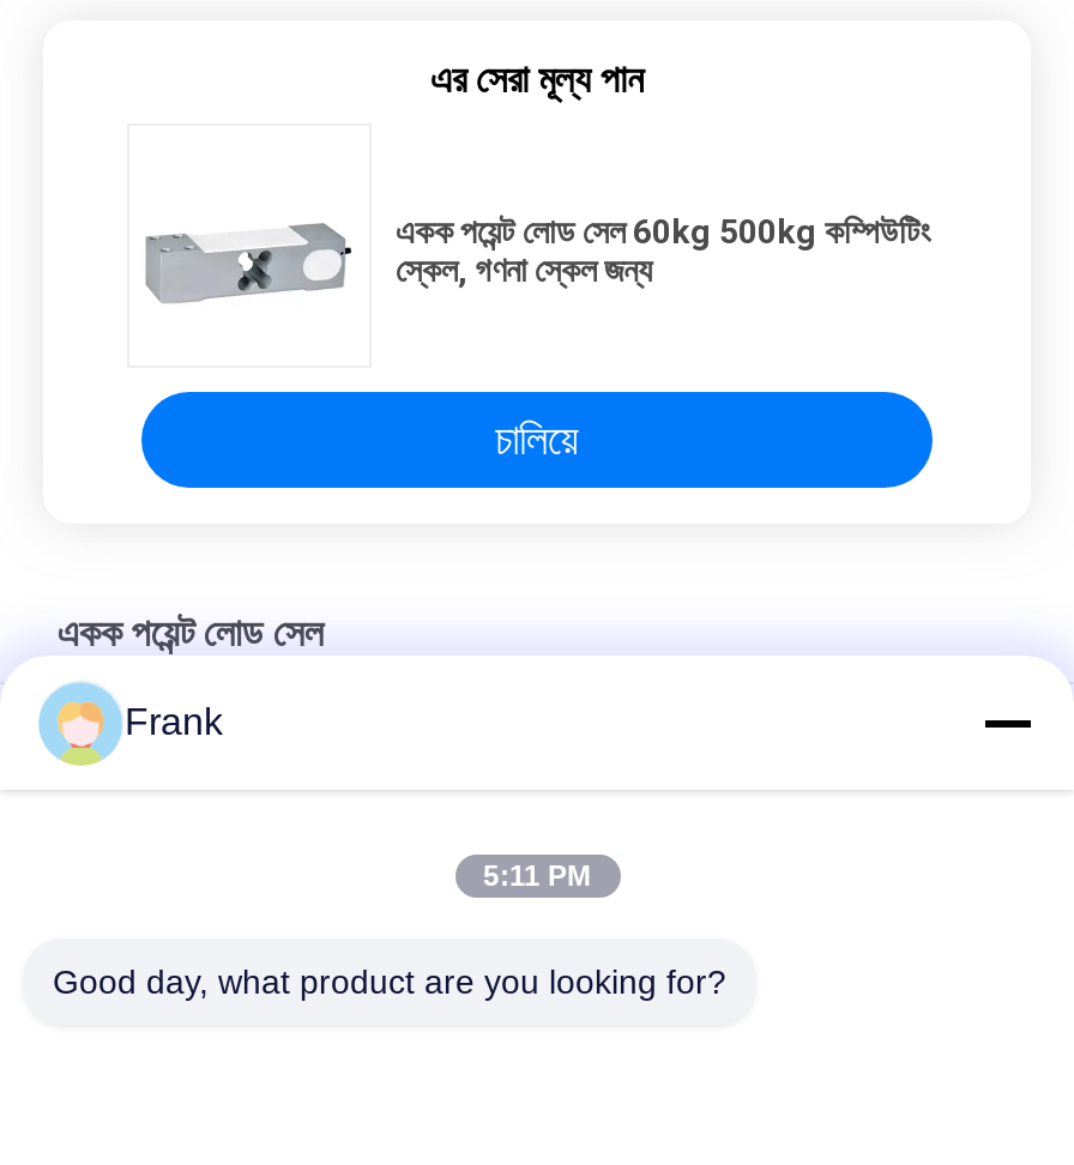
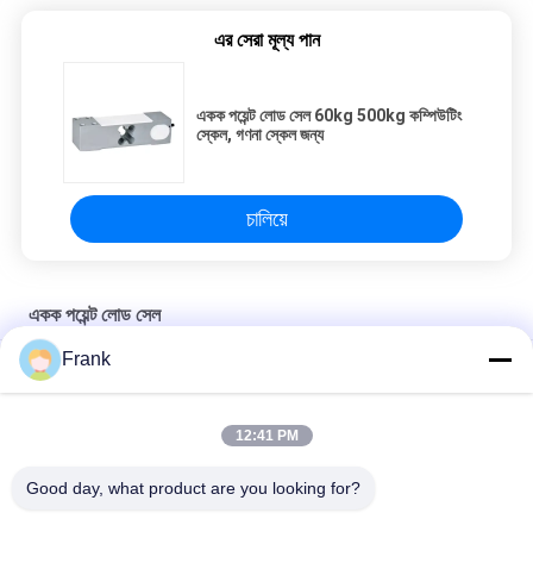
- 5:11 PM
+ 12:41 PM
